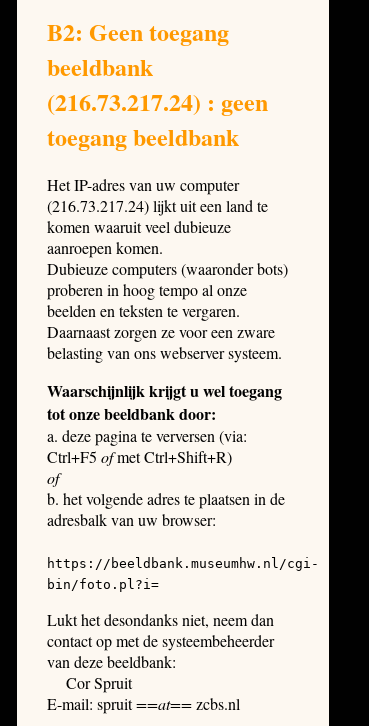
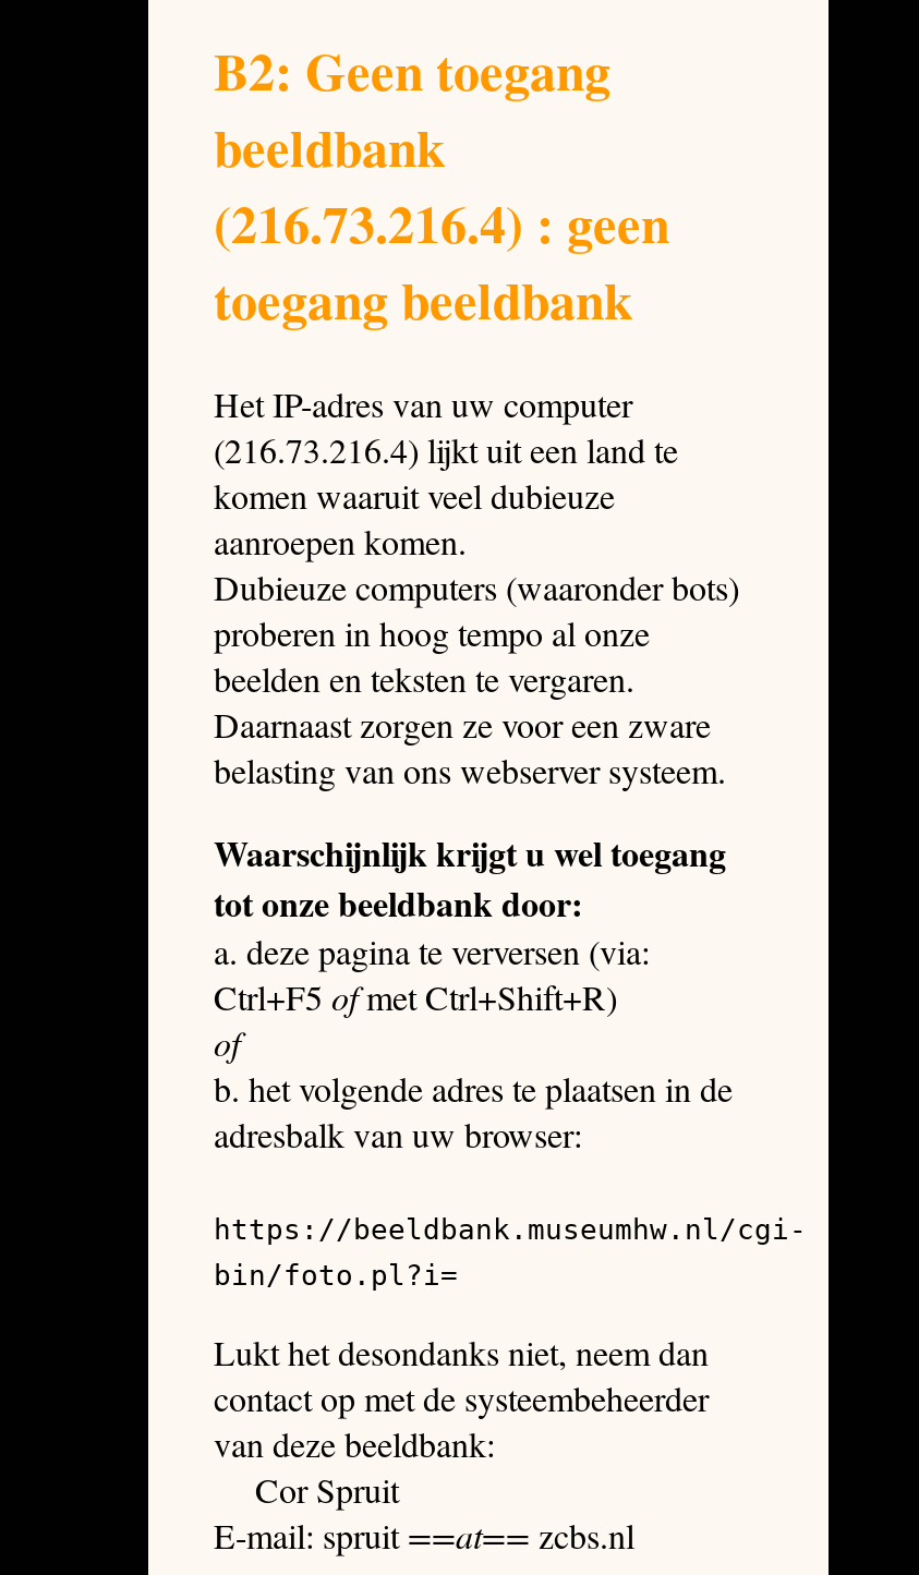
- (216.73.217.24) : geen
+ (216.73.216.4) : geen

- (216.73.217.24) lijkt uit een land te
+ (216.73.216.4) lijkt uit een land te
